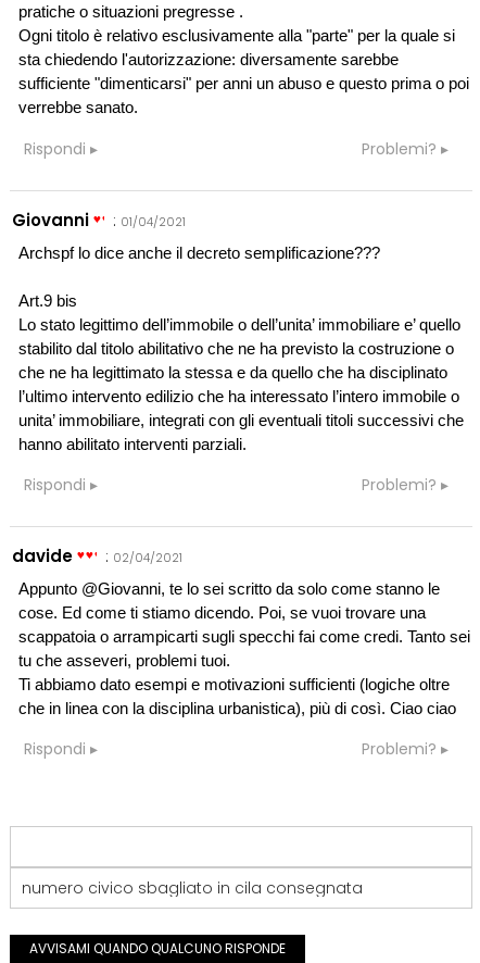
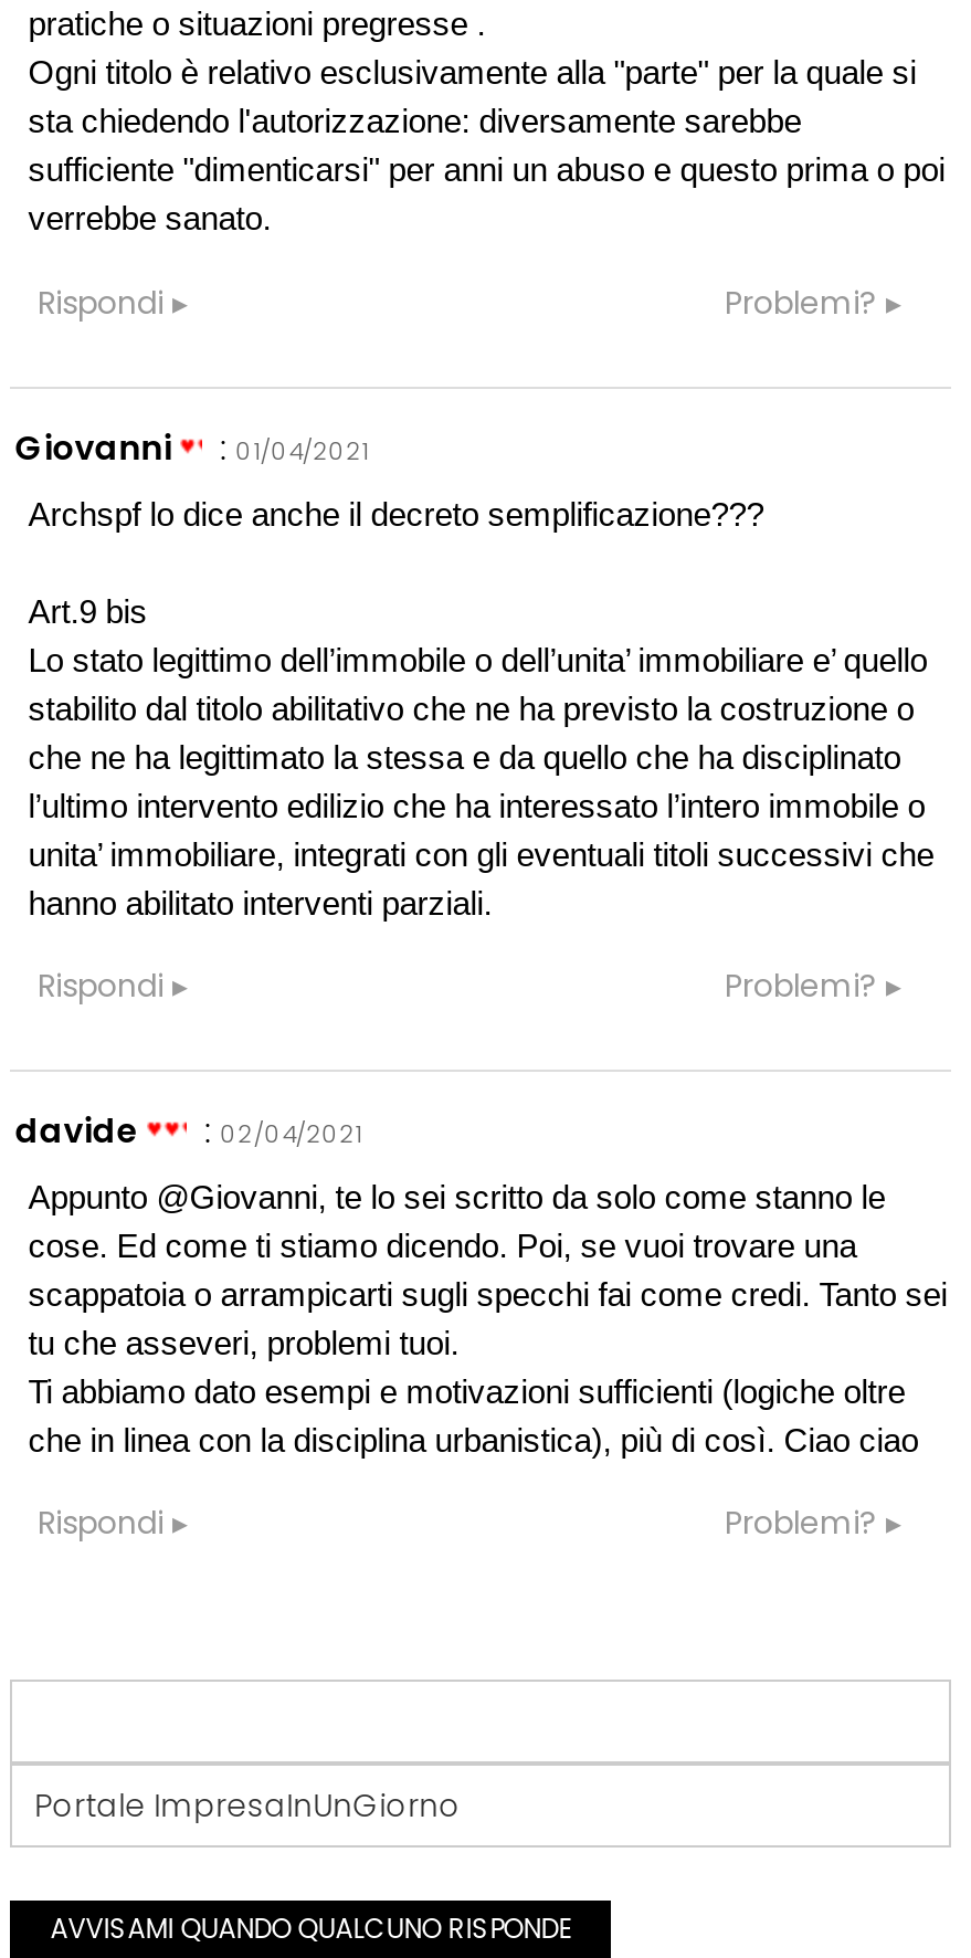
- numero civico sbagliato in cila consegnata
+ Portale ImpresaInUnGiorno
